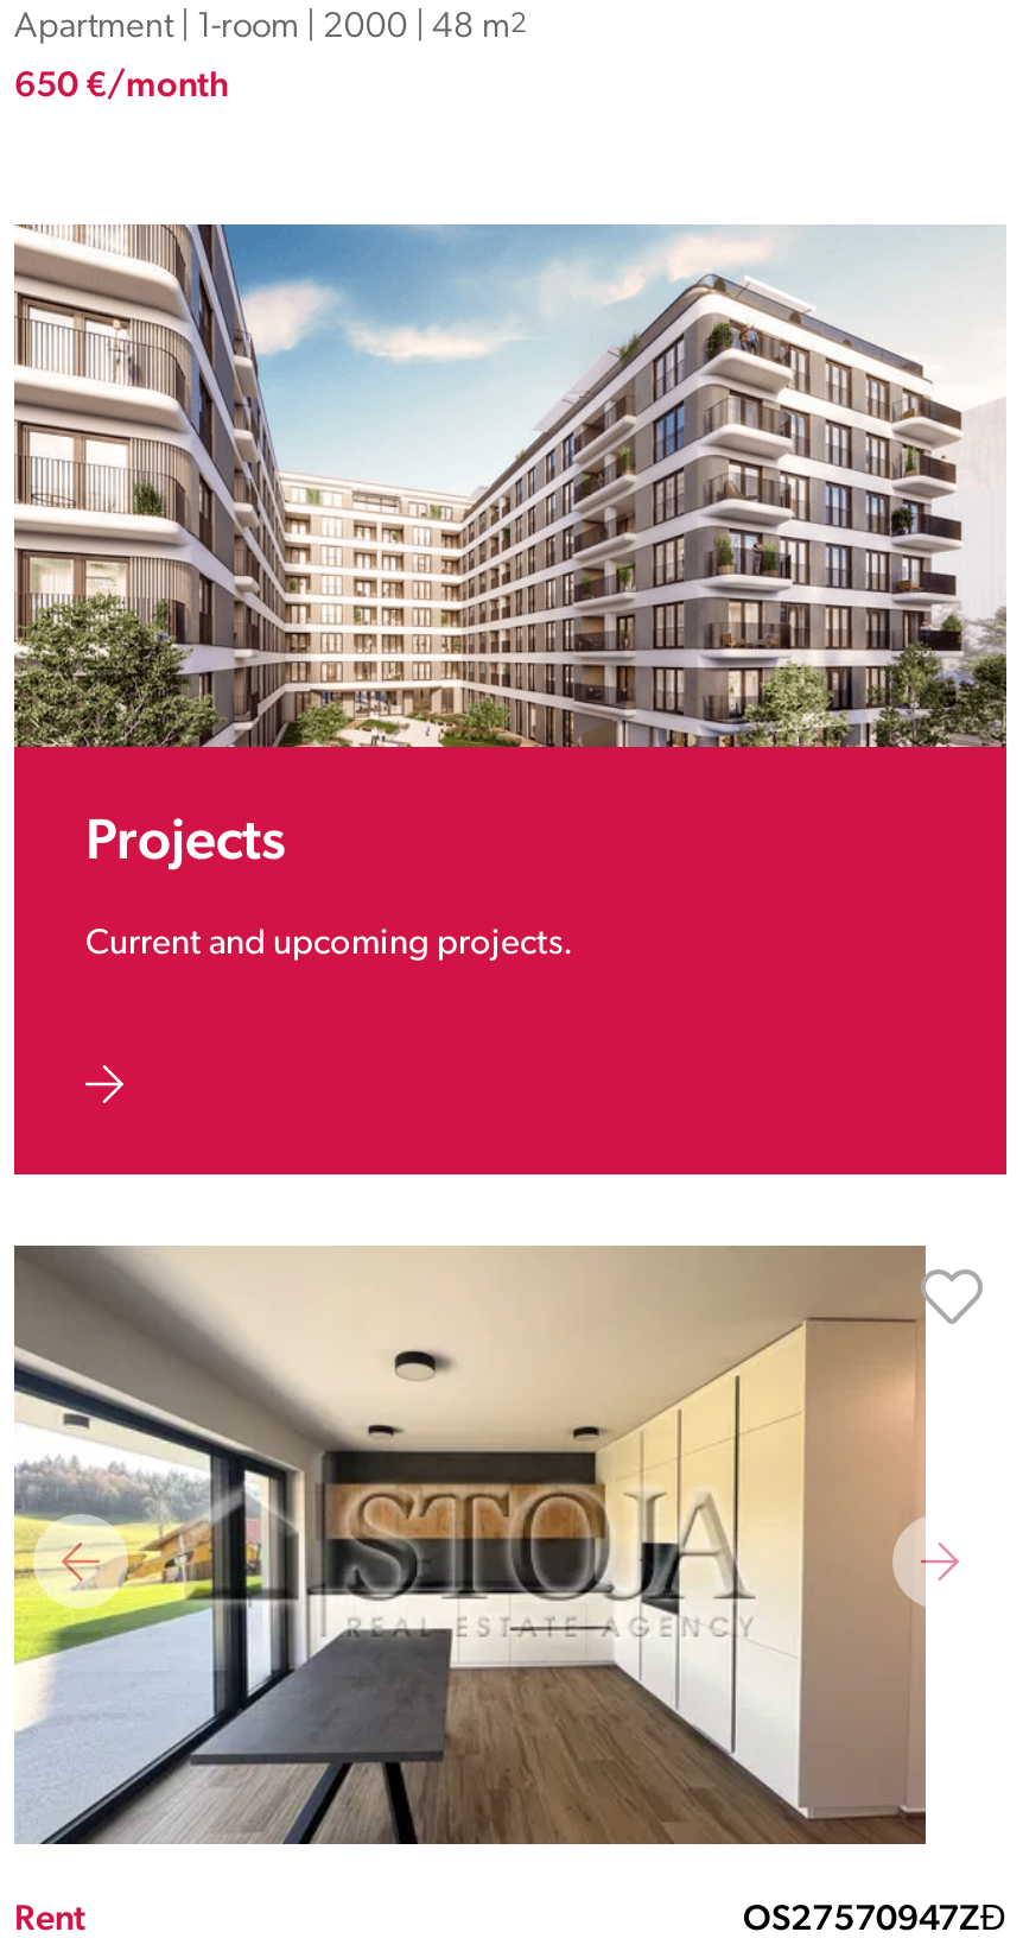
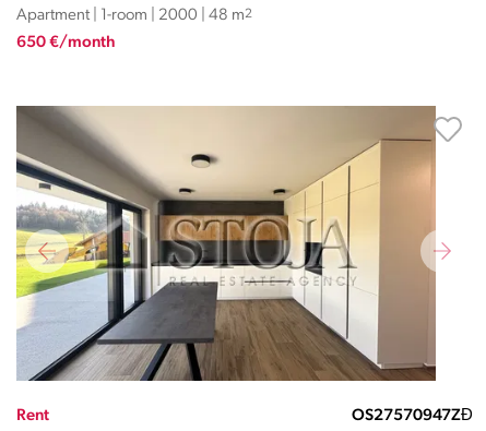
- [image]
- Projects
- Current and upcoming projects.
